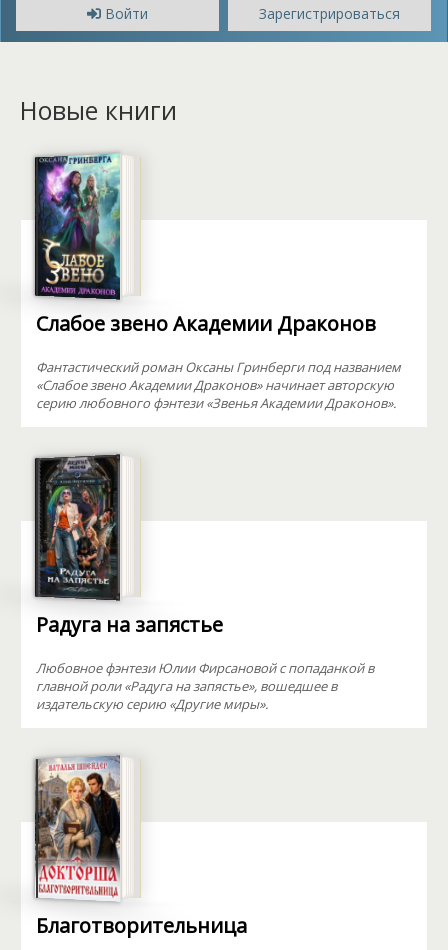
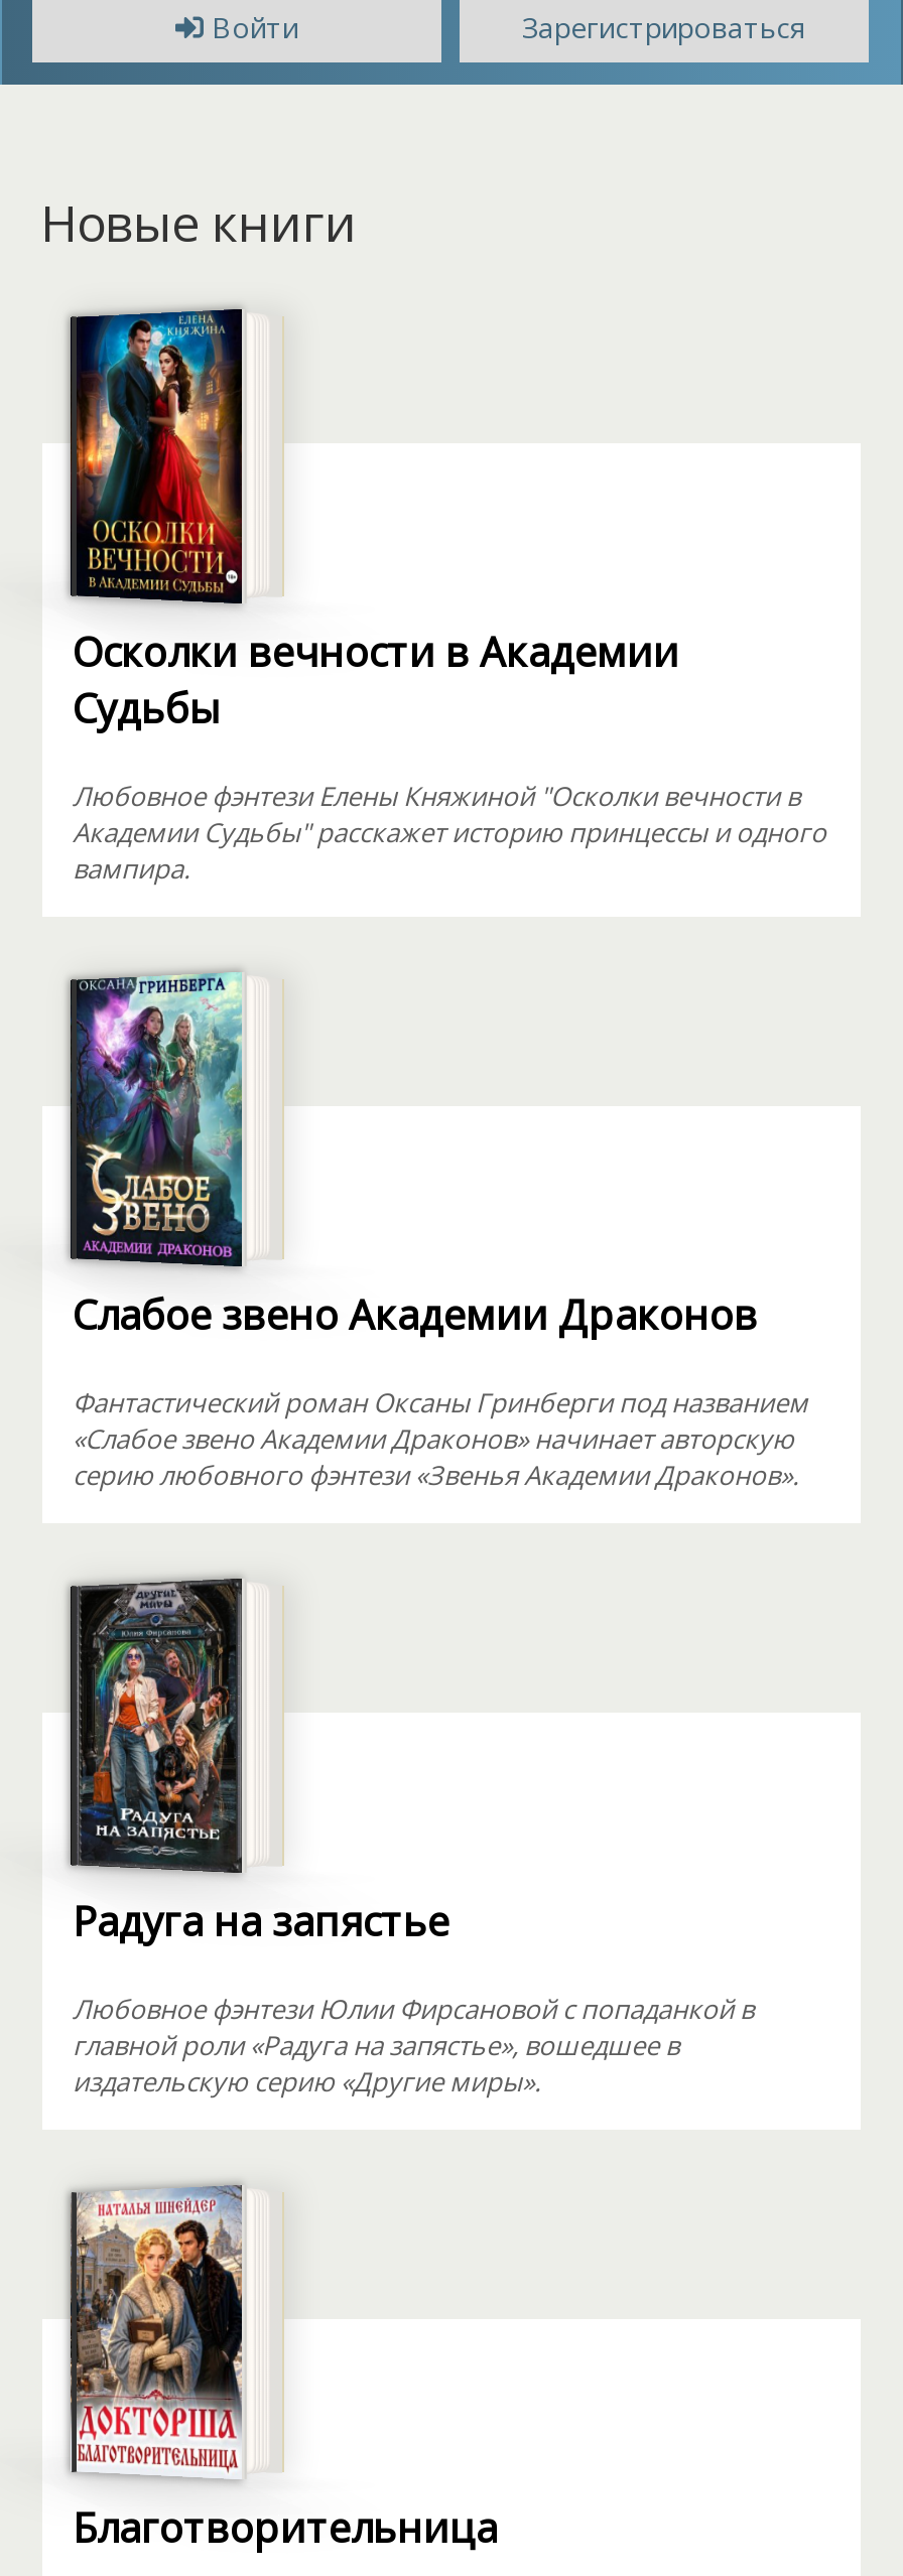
+ [image]
+ Осколки вечности в Академии
+ Судьбы
+ Любовное фэнтези Елены Княжиной "Осколки вечности в
+ Академии Судьбы" расскажет историю принцессы и одного
+ вампира.
